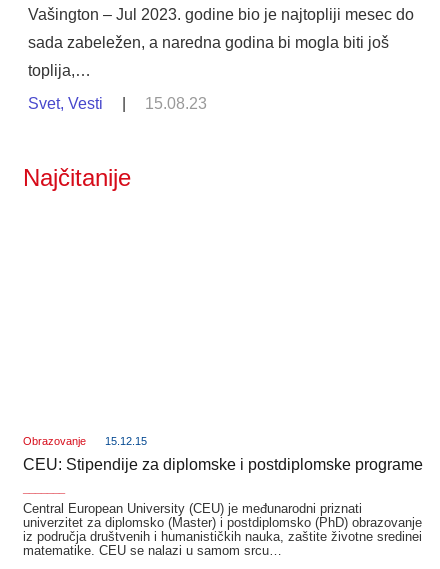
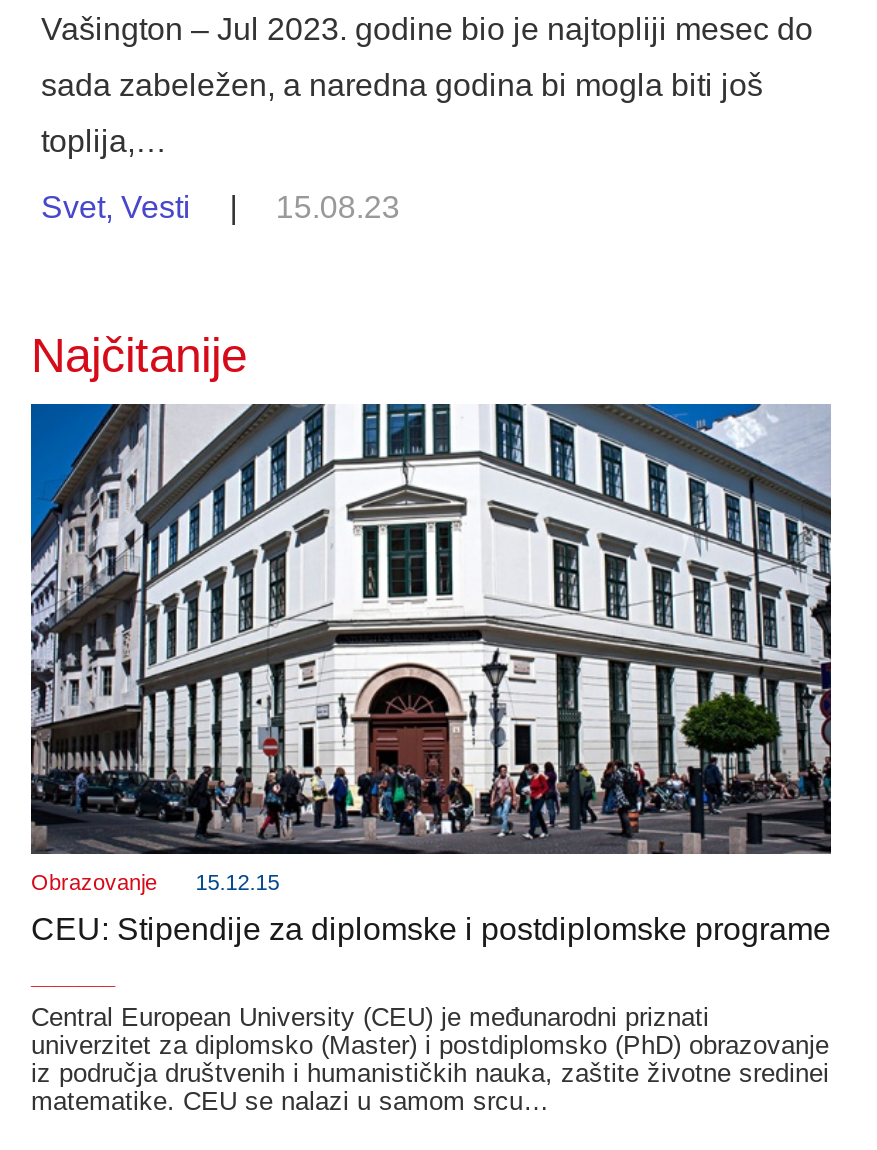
+ [image]
